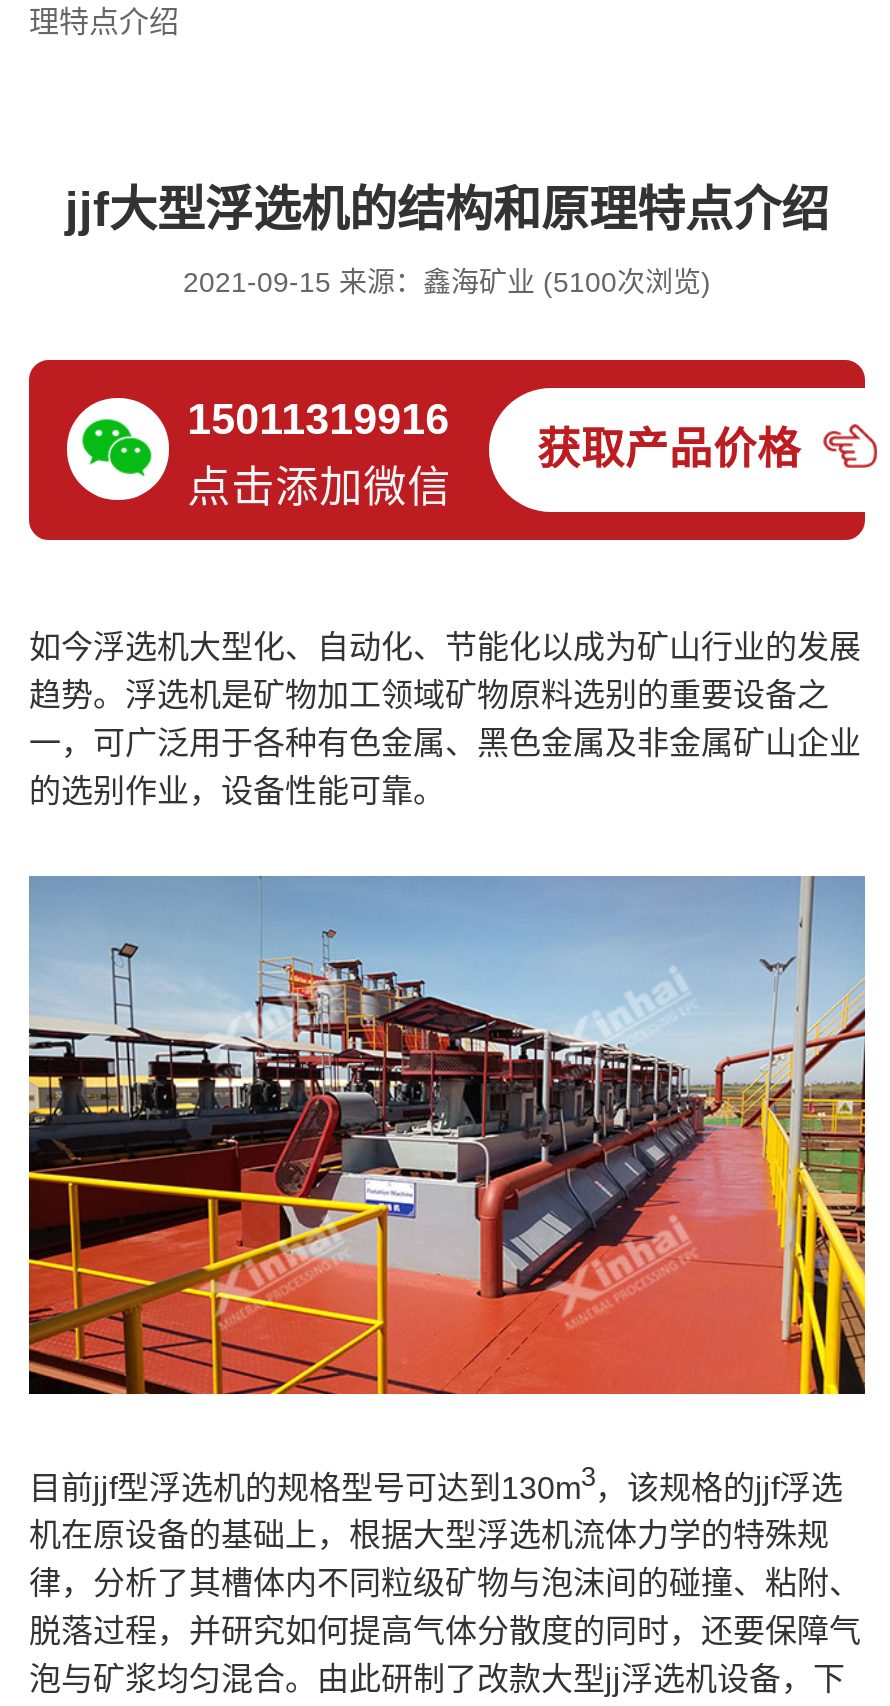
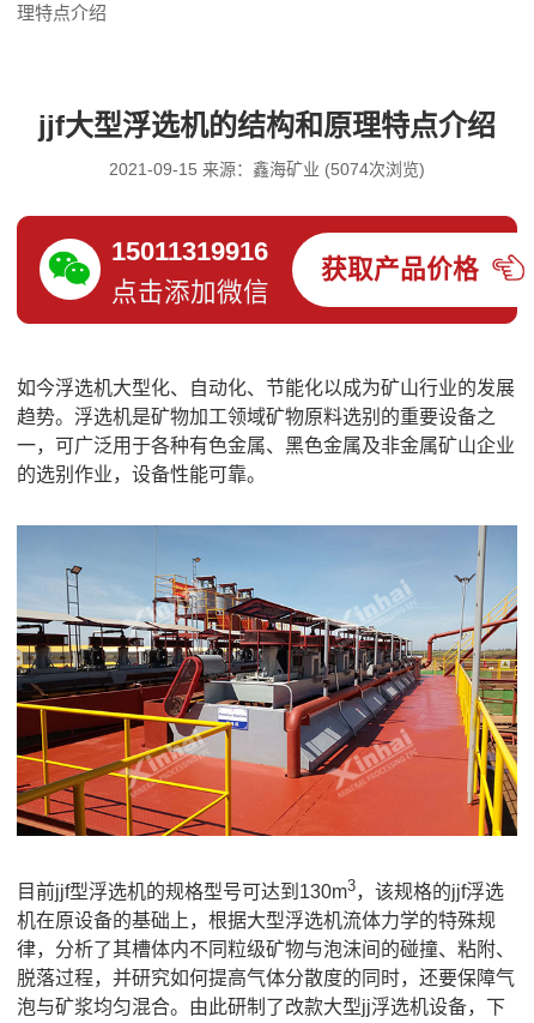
- 2021-09-15 来源：鑫海矿业 (5100次浏览)
+ 2021-09-15 来源：鑫海矿业 (5074次浏览)
